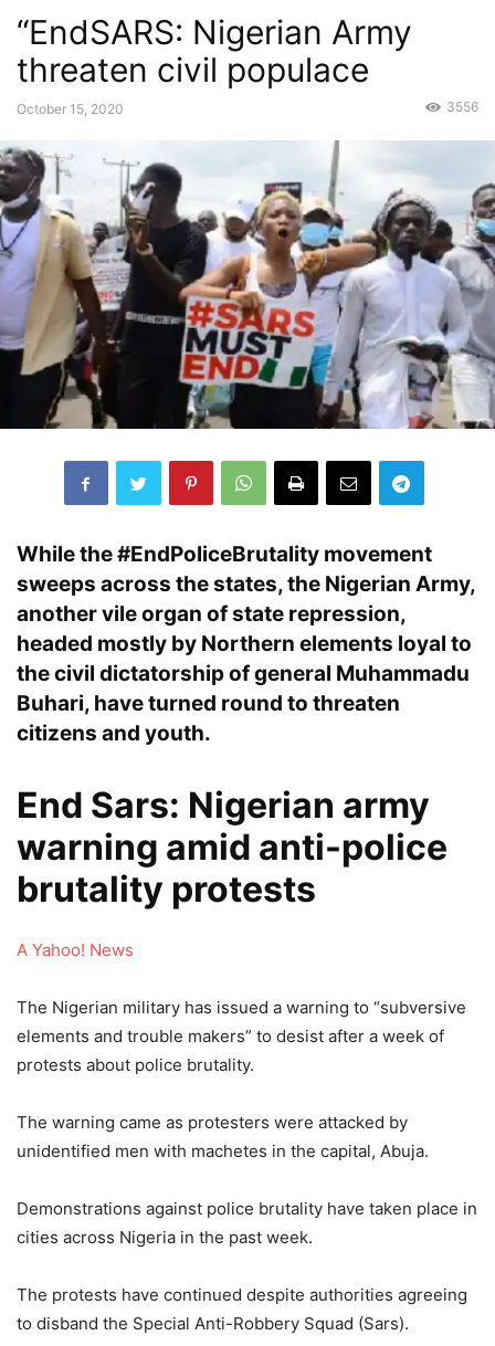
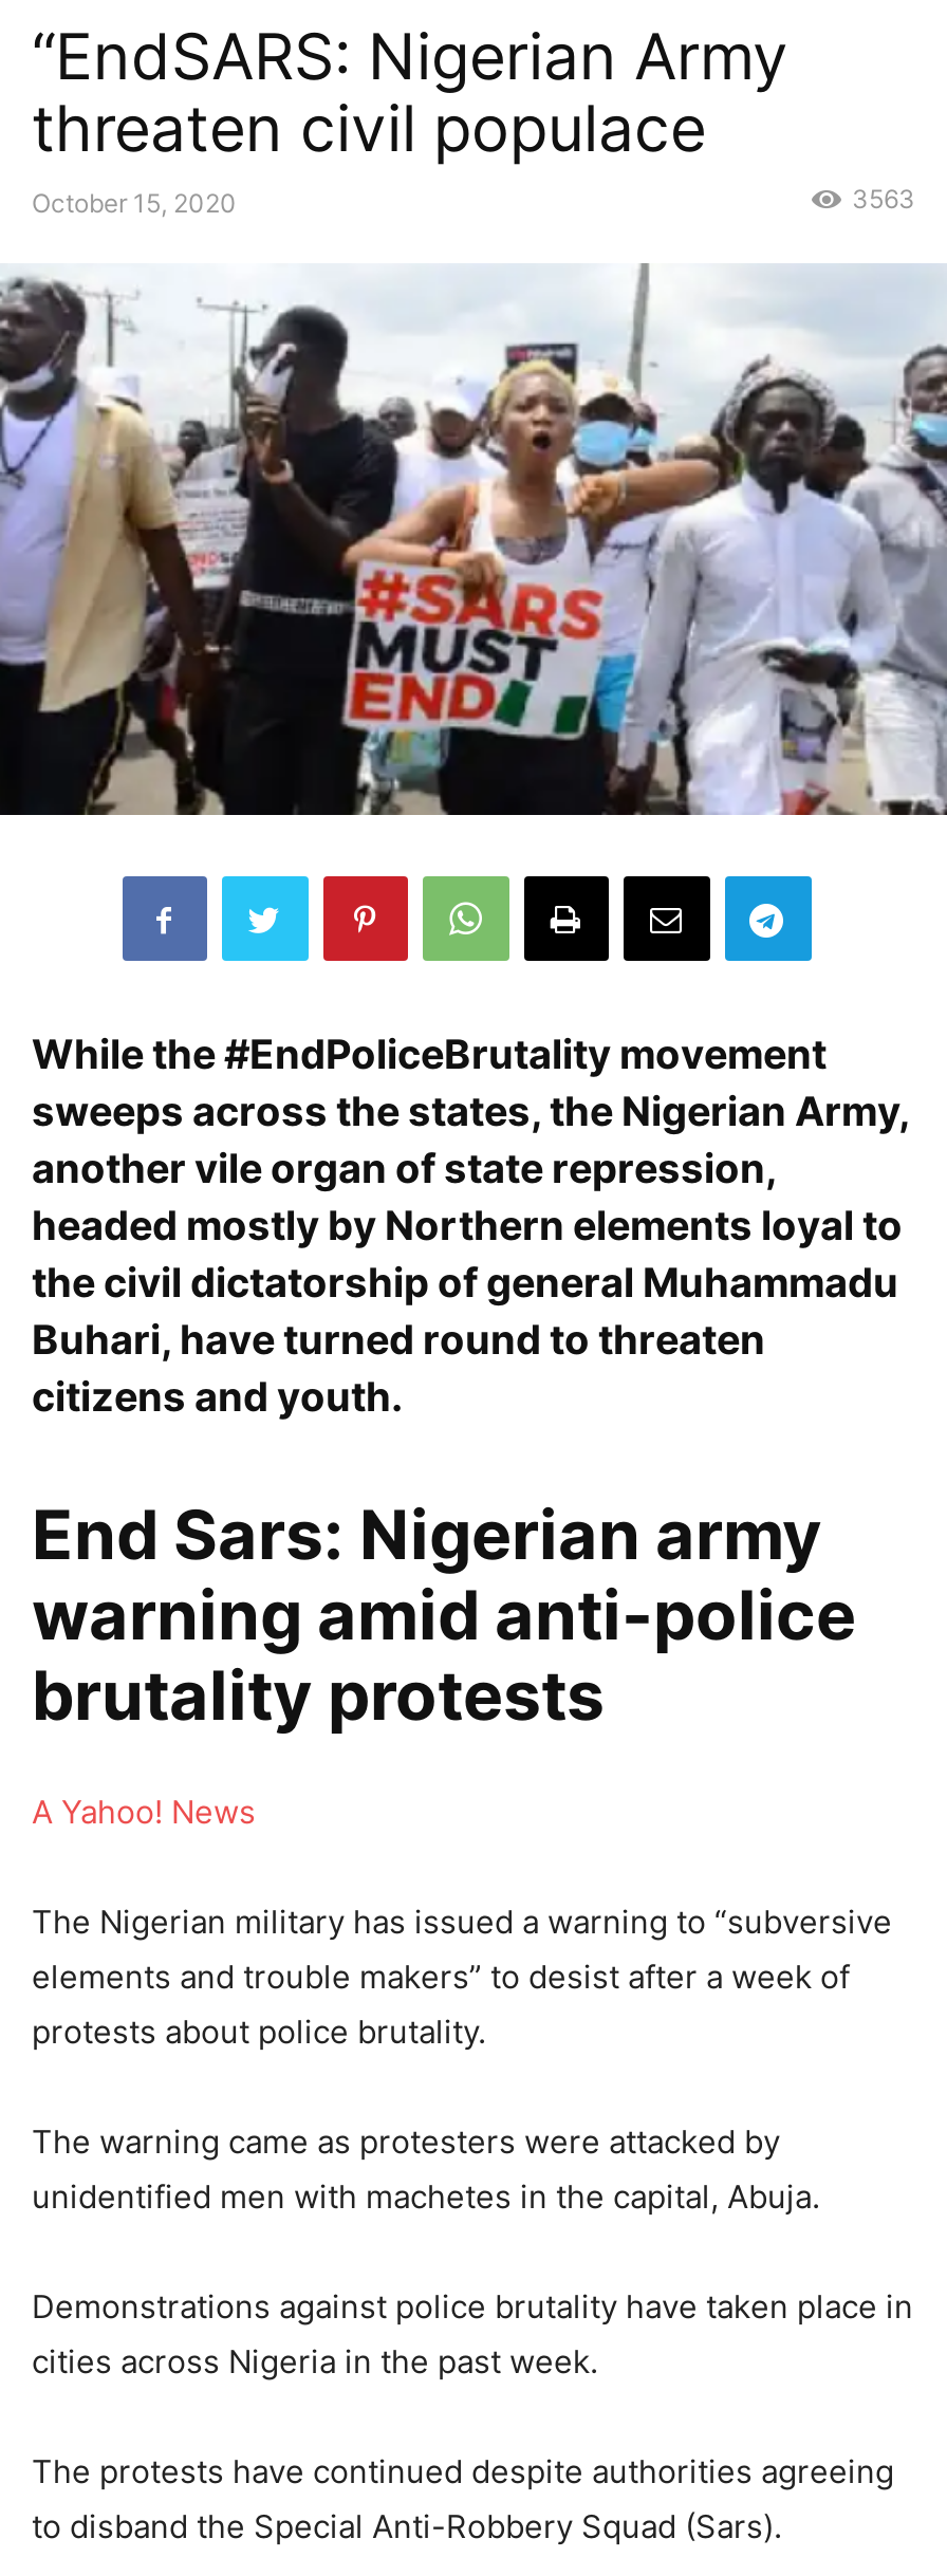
- 3556
+ 3563
